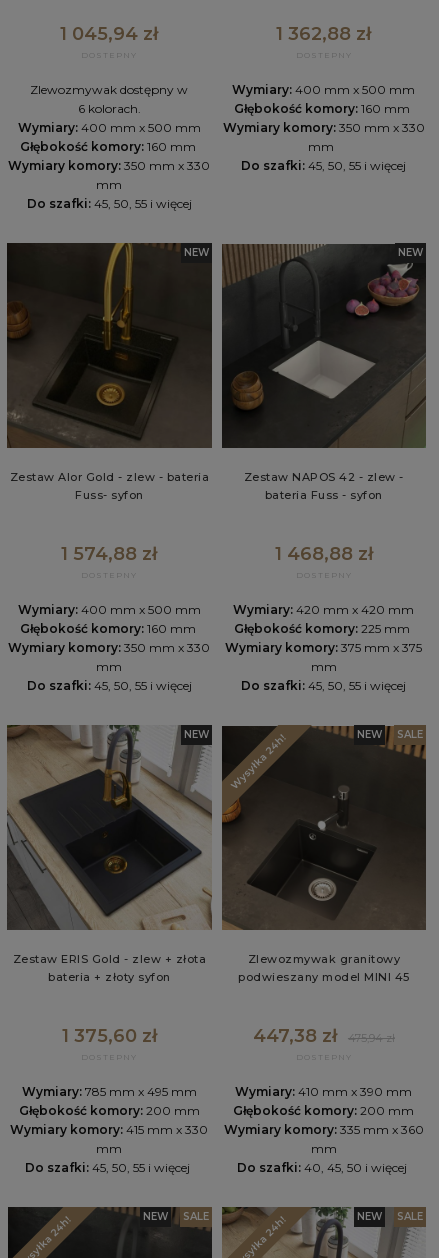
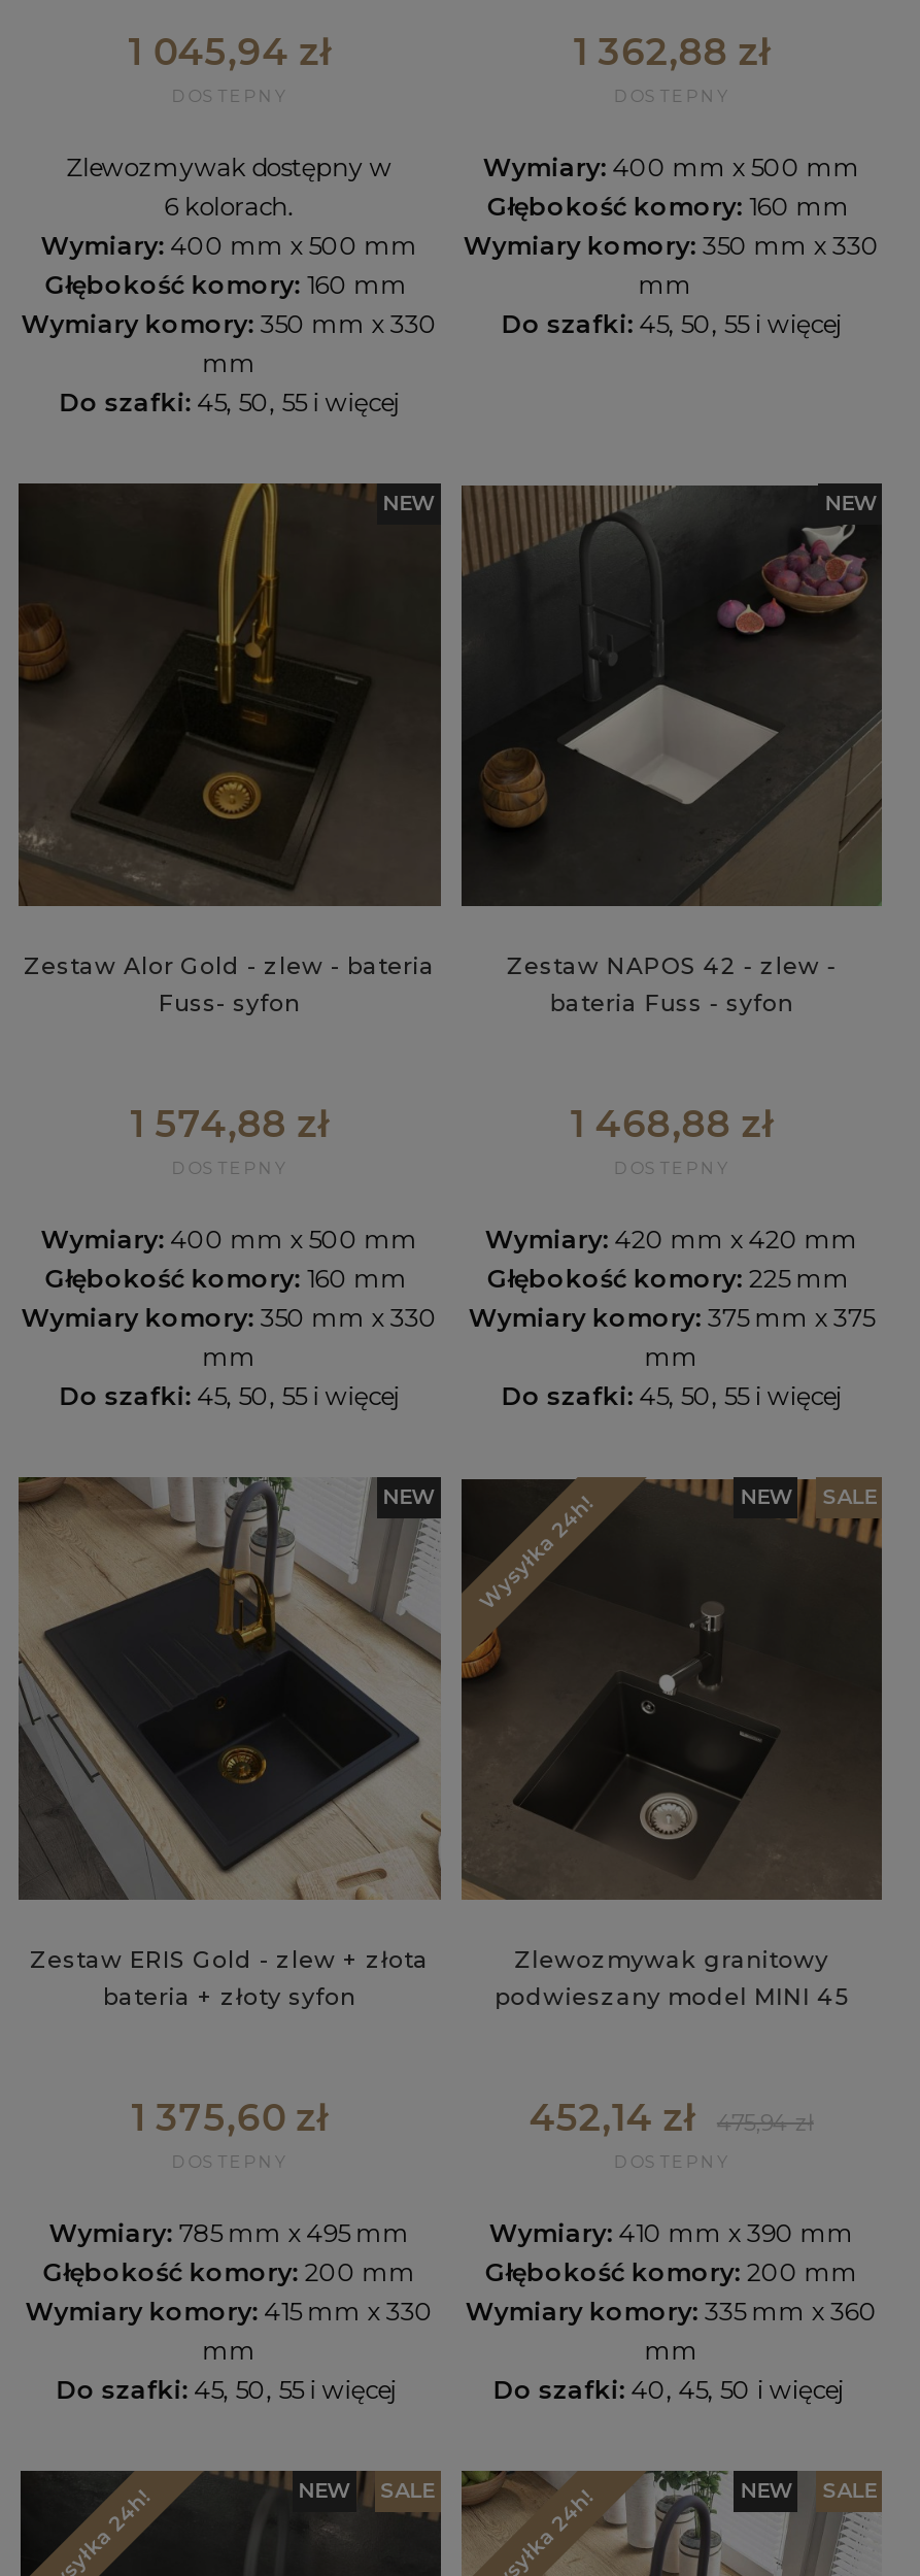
- 447,38 zł
+ 452,14 zł
